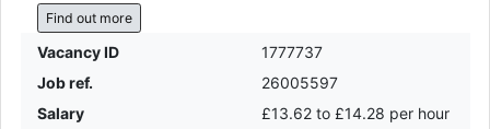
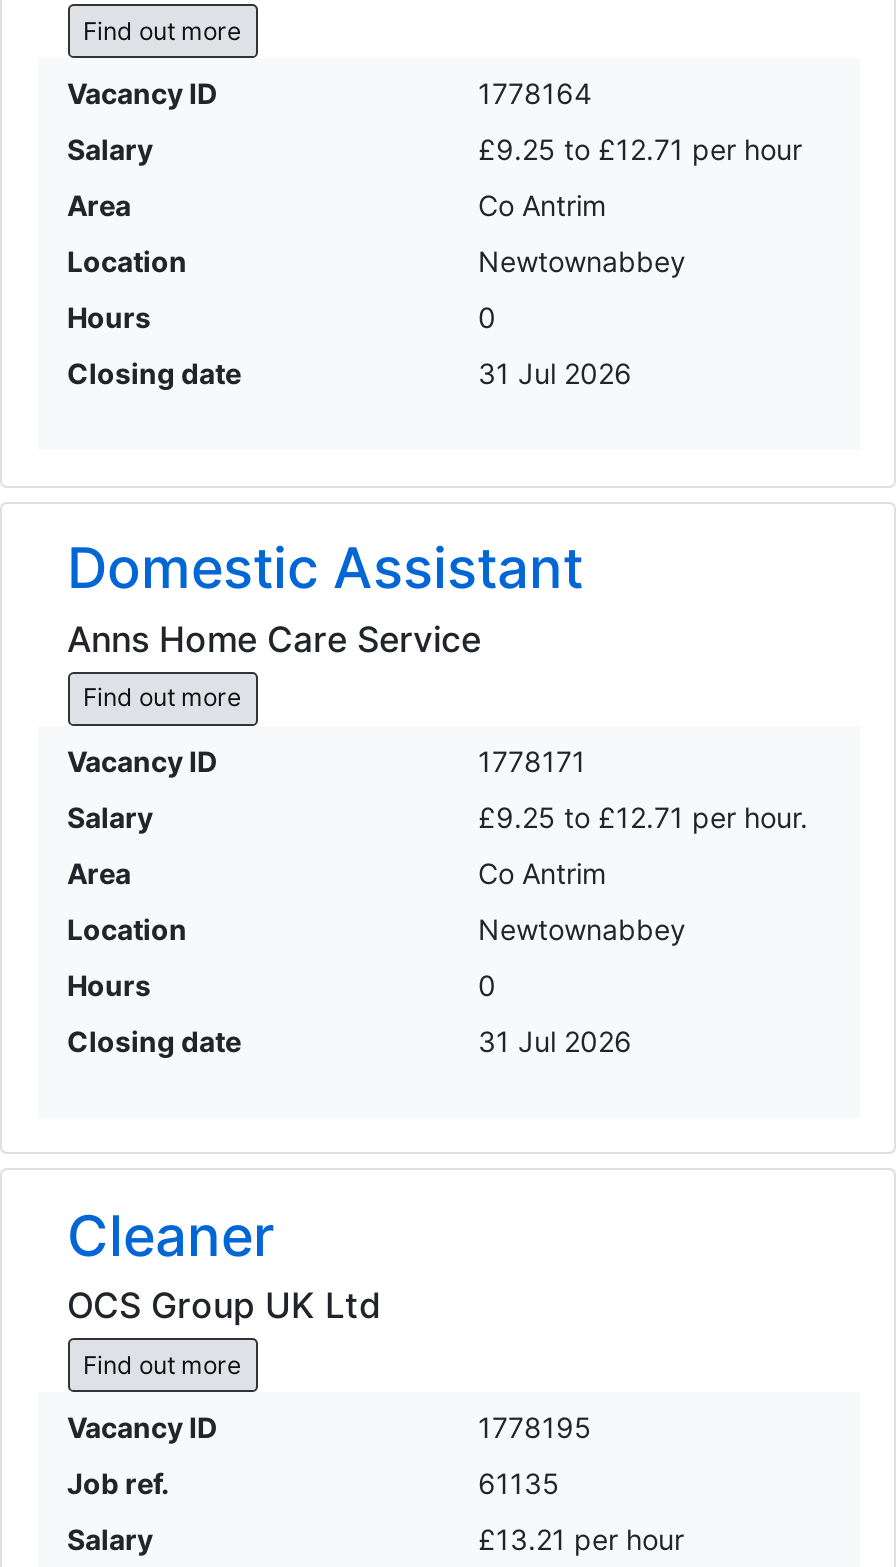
- 1777737
+ 1778164
+ Salary
+ £9.25 to £12.71 per hour
+ Area
+ Co Antrim
+ Location
+ Newtownabbey
+ Hours
+ 0
+ Closing date
+ 31 Jul 2026
+ Domestic Assistant
+ Anns Home Care Service
+ Find out more
+ Vacancy ID
+ 1778171
+ Salary
+ £9.25 to £12.71 per hour.
+ Area
+ Co Antrim
+ Location
+ Newtownabbey
+ Hours
+ 0
+ Closing date
+ 31 Jul 2026
+ Cleaner
+ OCS Group UK Ltd
+ Find out more
+ Vacancy ID
+ 1778195

- 26005597
+ 61135

- £13.62 to £14.28 per hour
+ £13.21 per hour
